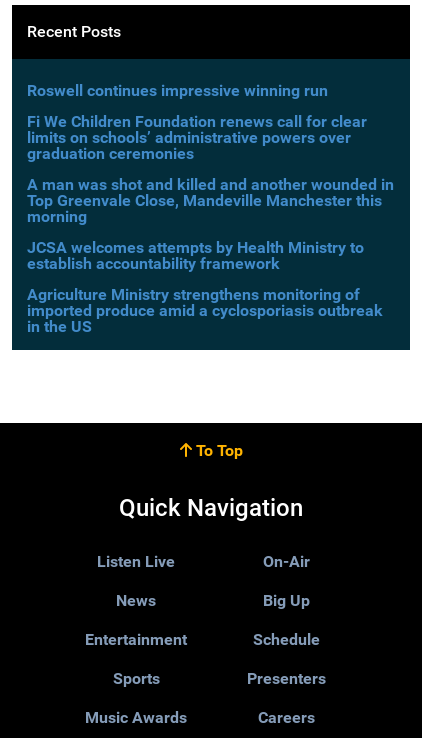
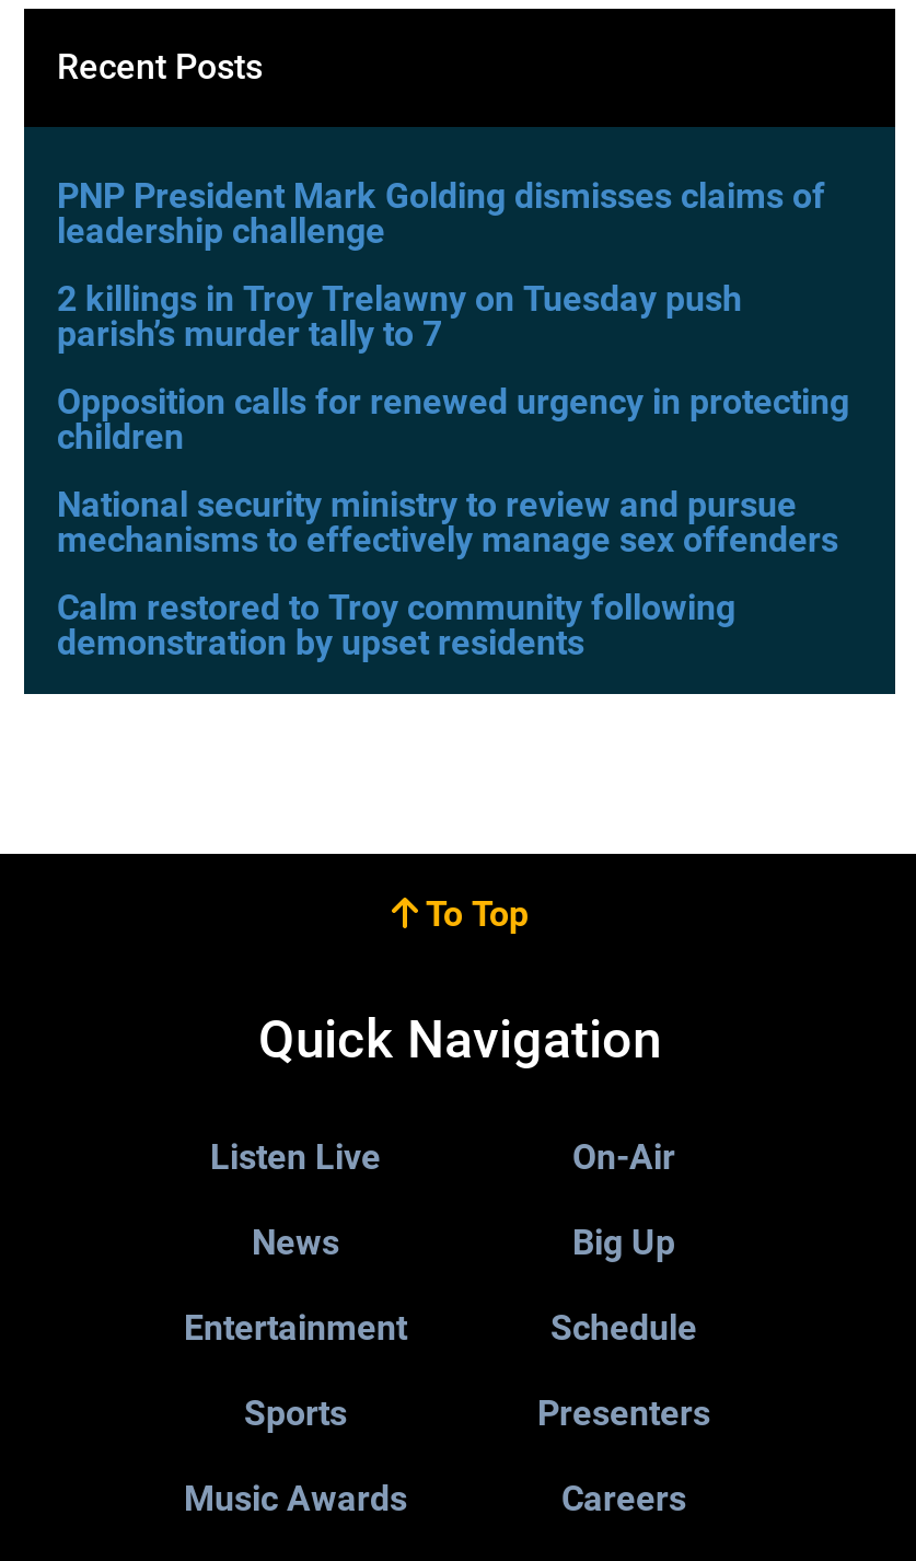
- Roswell continues impressive winning run
+ PNP President Mark Golding dismisses claims of
+ leadership challenge

- Fi We Children Foundation renews call for clear
- limits on schools’ administrative powers over
- graduation ceremonies
+ 2 killings in Troy Trelawny on Tuesday push
+ parish’s murder tally to 7

- A man was shot and killed and another wounded in
- Top Greenvale Close, Mandeville Manchester this
- morning
+ Opposition calls for renewed urgency in protecting
+ children

- JCSA welcomes attempts by Health Ministry to
- establish accountability framework
+ National security ministry to review and pursue
+ mechanisms to effectively manage sex offenders

- Agriculture Ministry strengthens monitoring of
- imported produce amid a cyclosporiasis outbreak
- in the US
+ Calm restored to Troy community following
+ demonstration by upset residents
